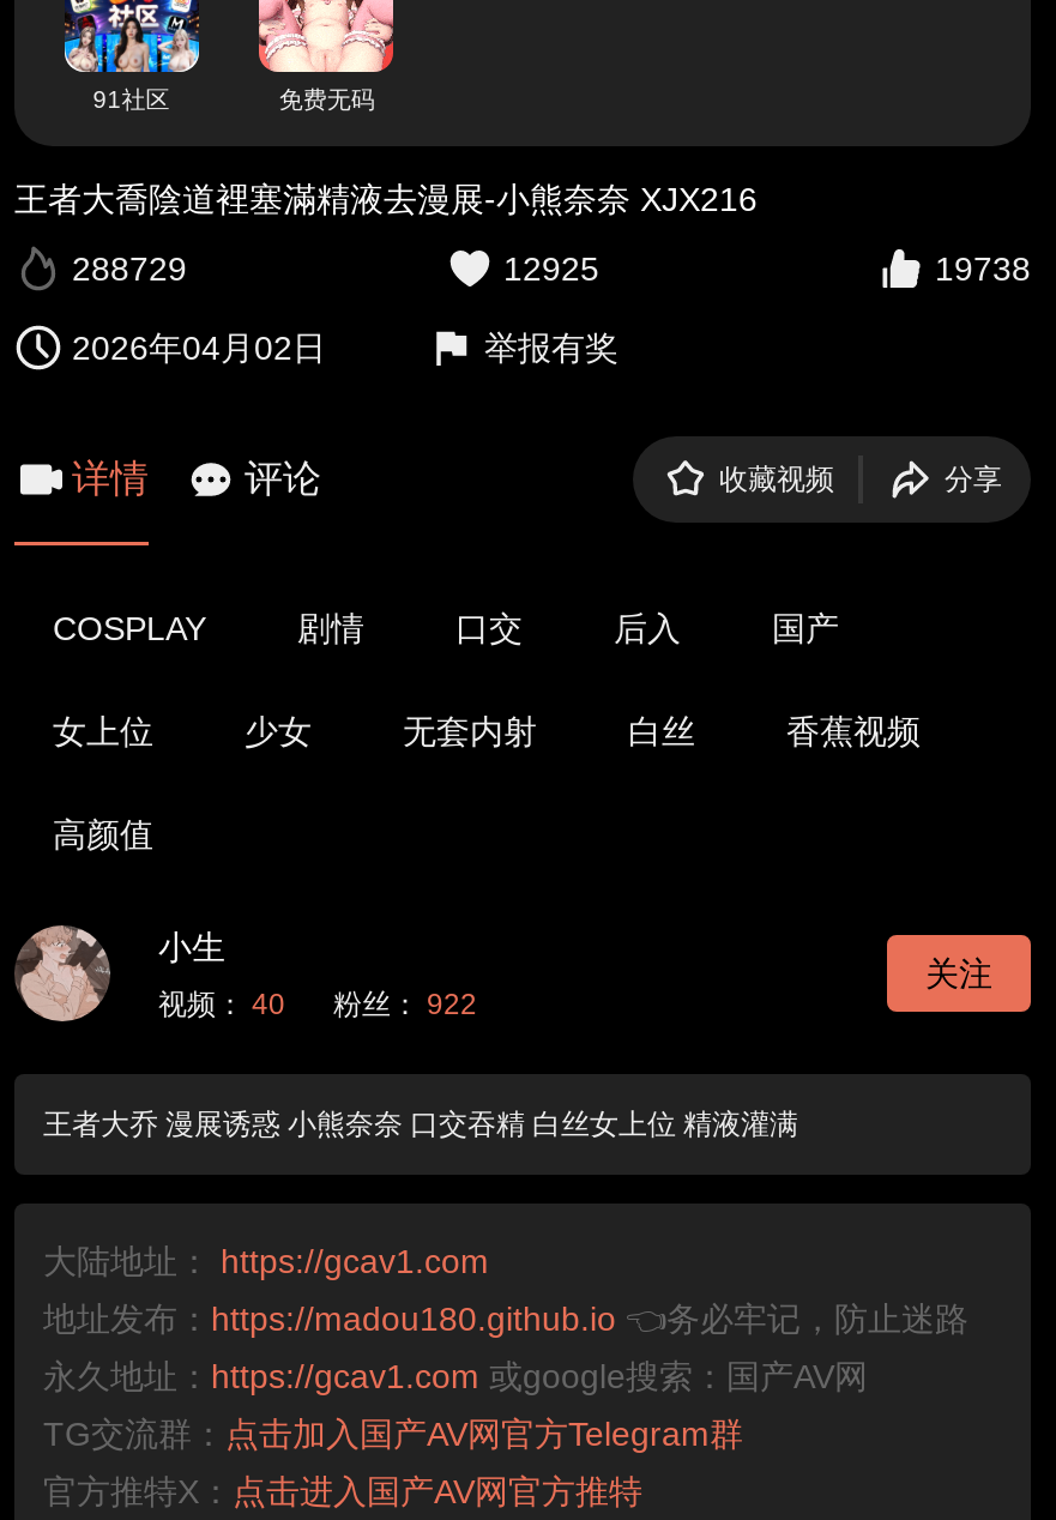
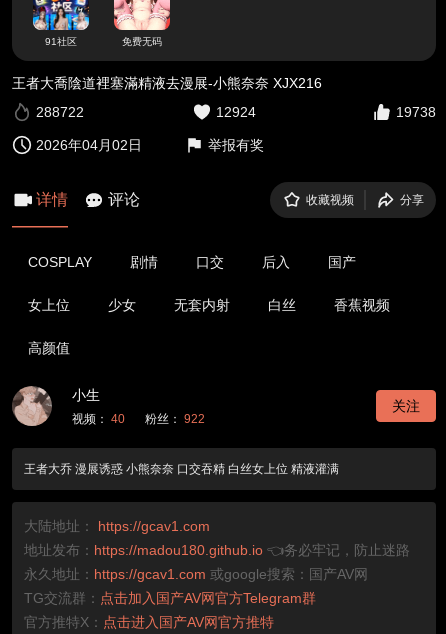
- 288729
+ 288722

- 12925
+ 12924
